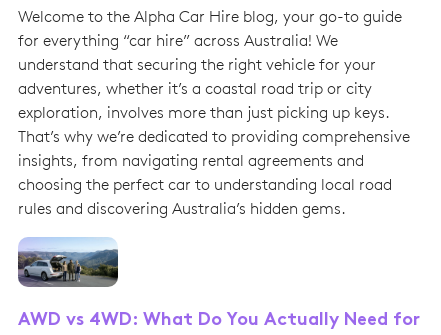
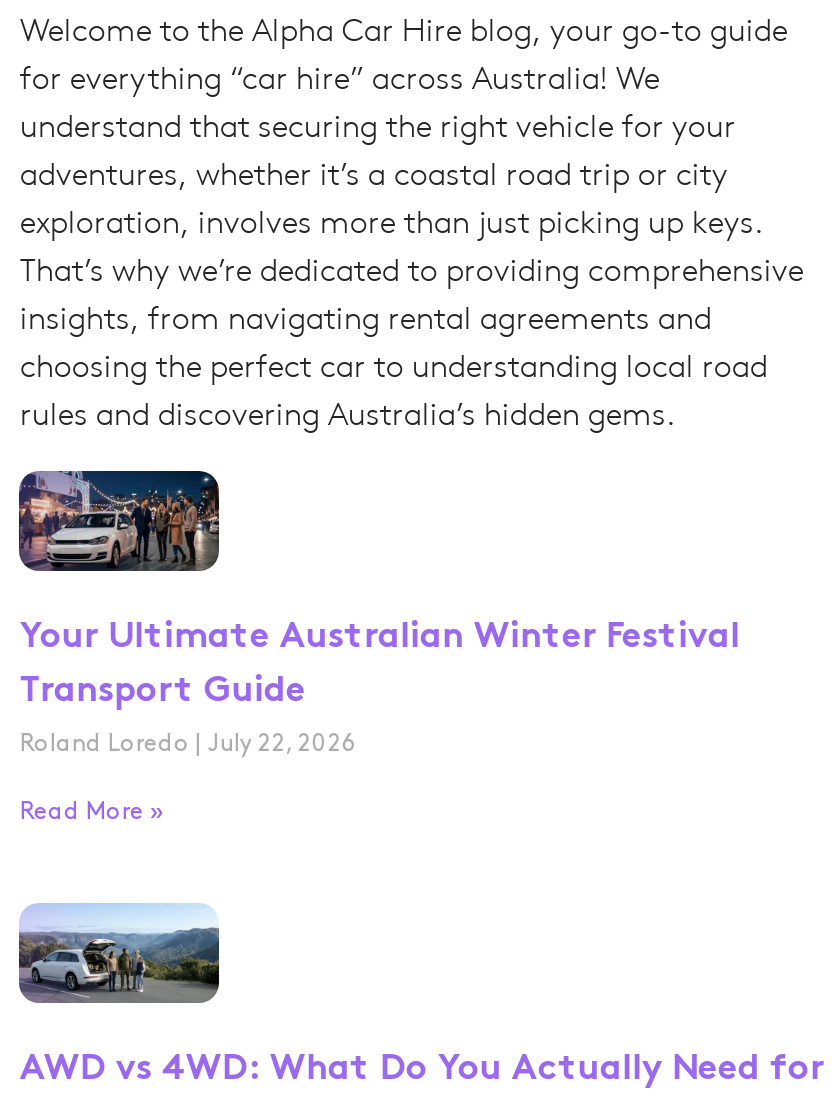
+ [image]
+ Your Ultimate Australian Winter Festival
+ Transport Guide
+ Roland Loredo July 22, 2026
+ Read More »
